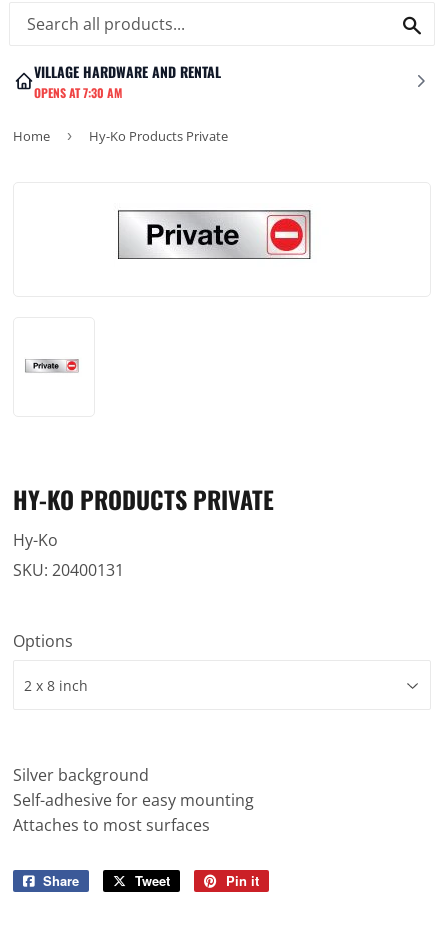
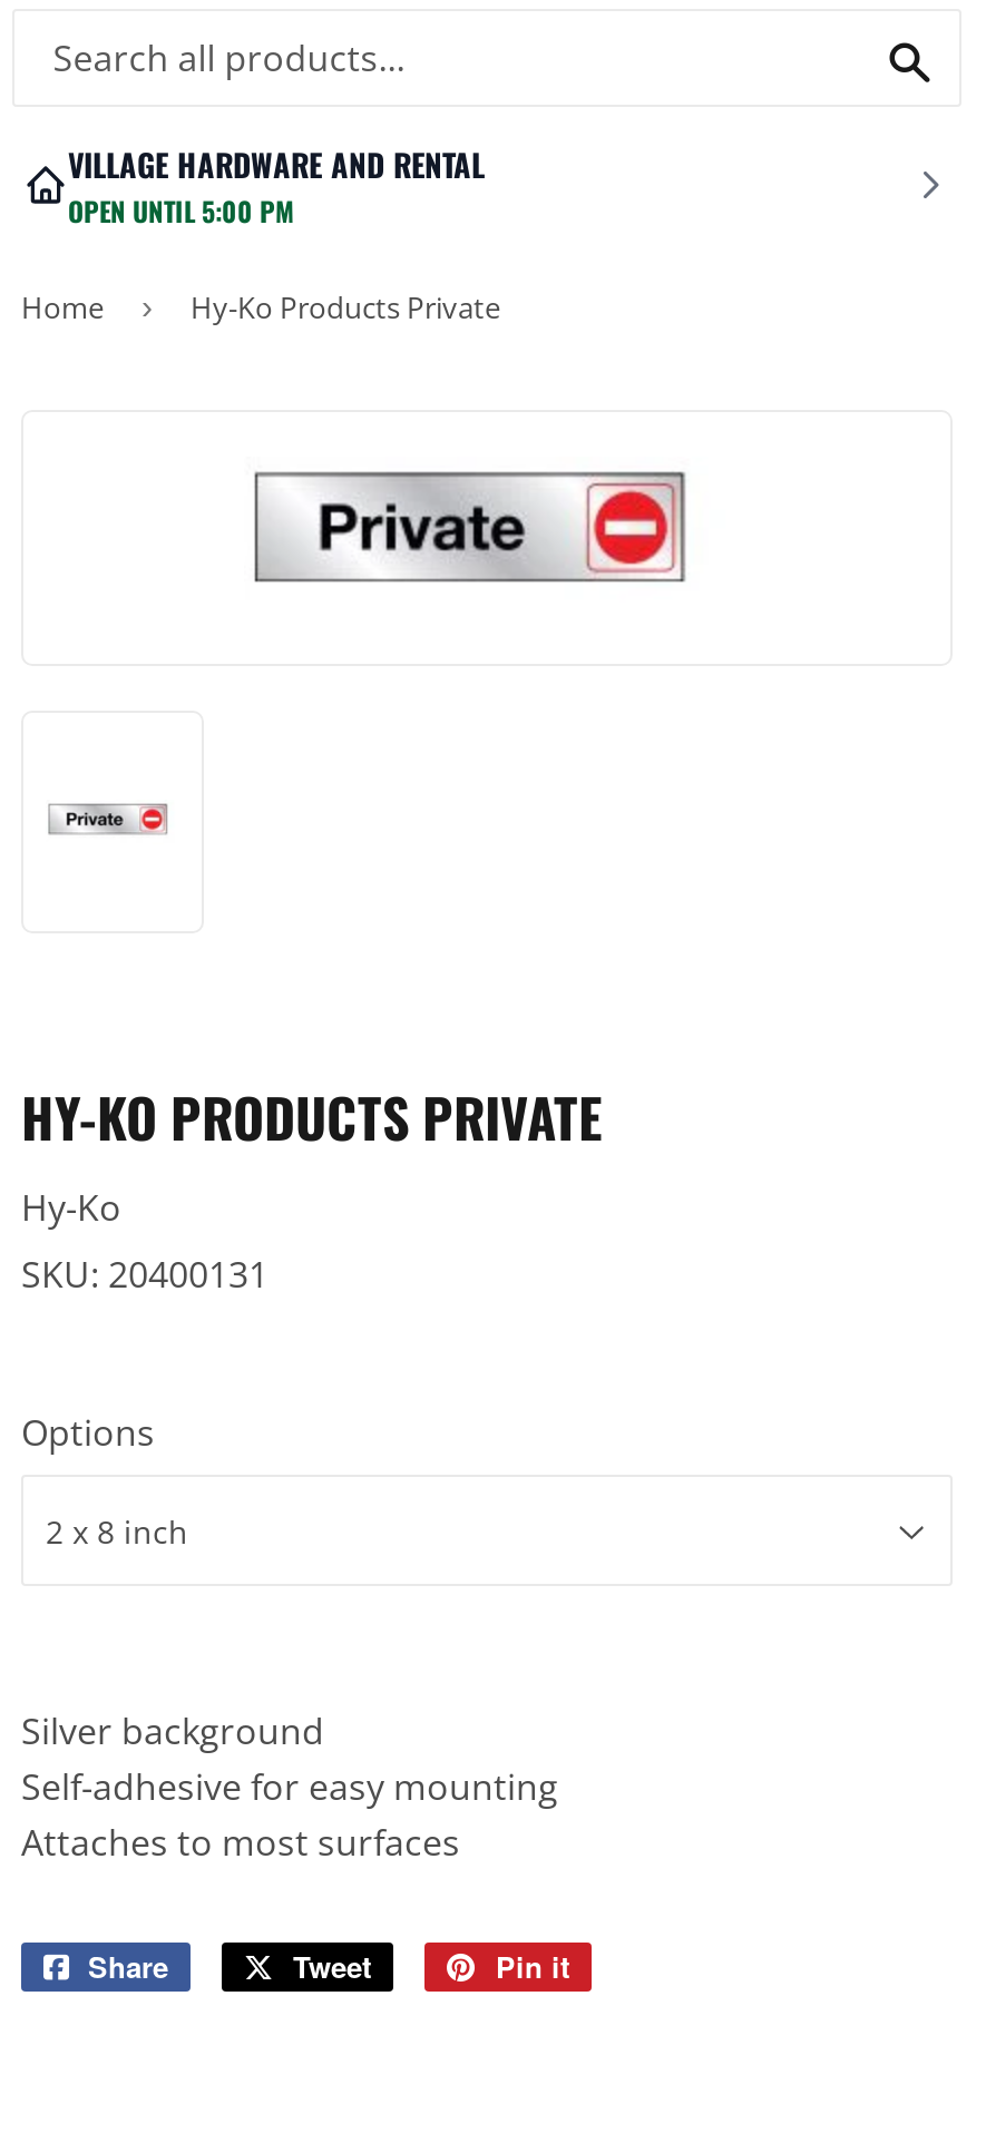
- OPENS AT 7:30 AM
+ OPEN UNTIL 5:00 PM
